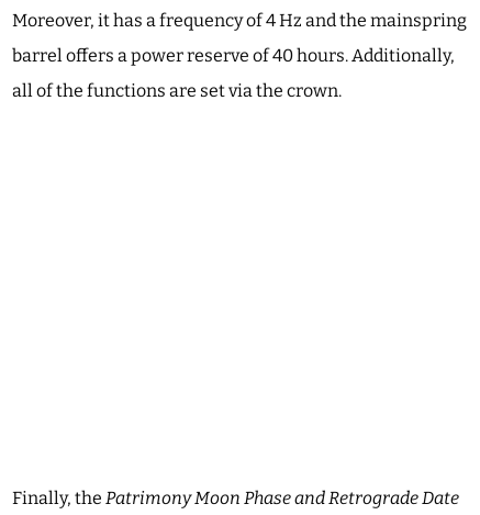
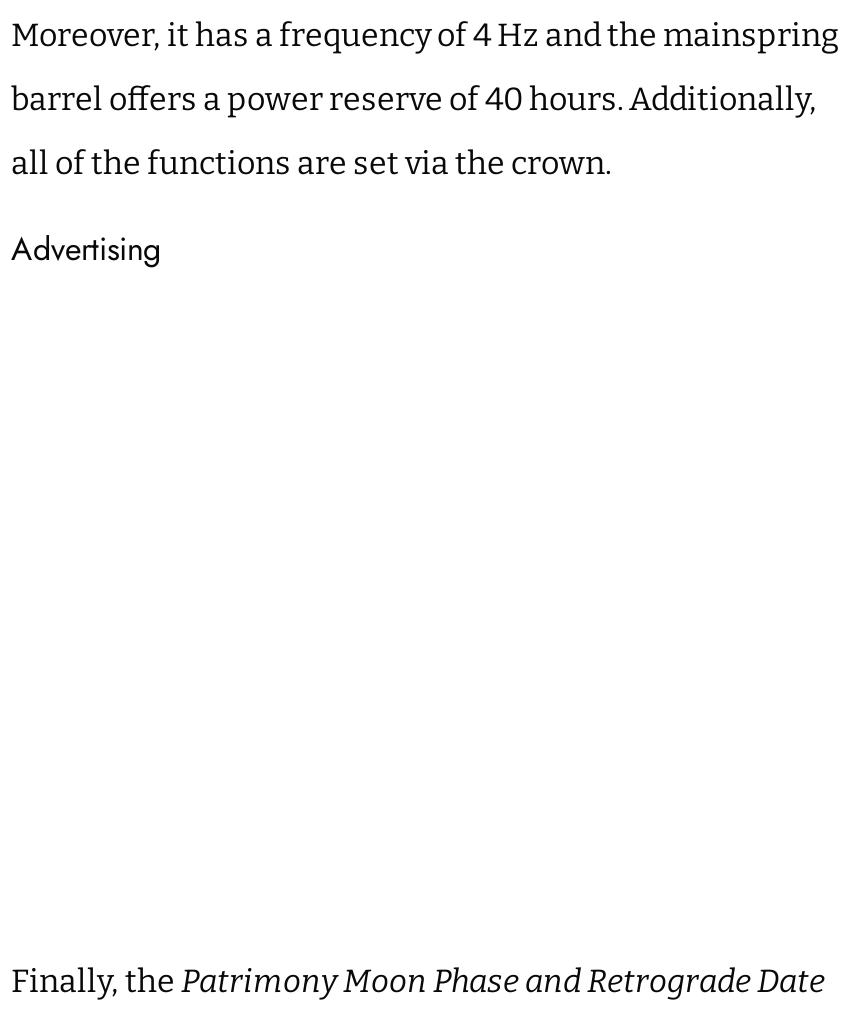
+ Advertising
